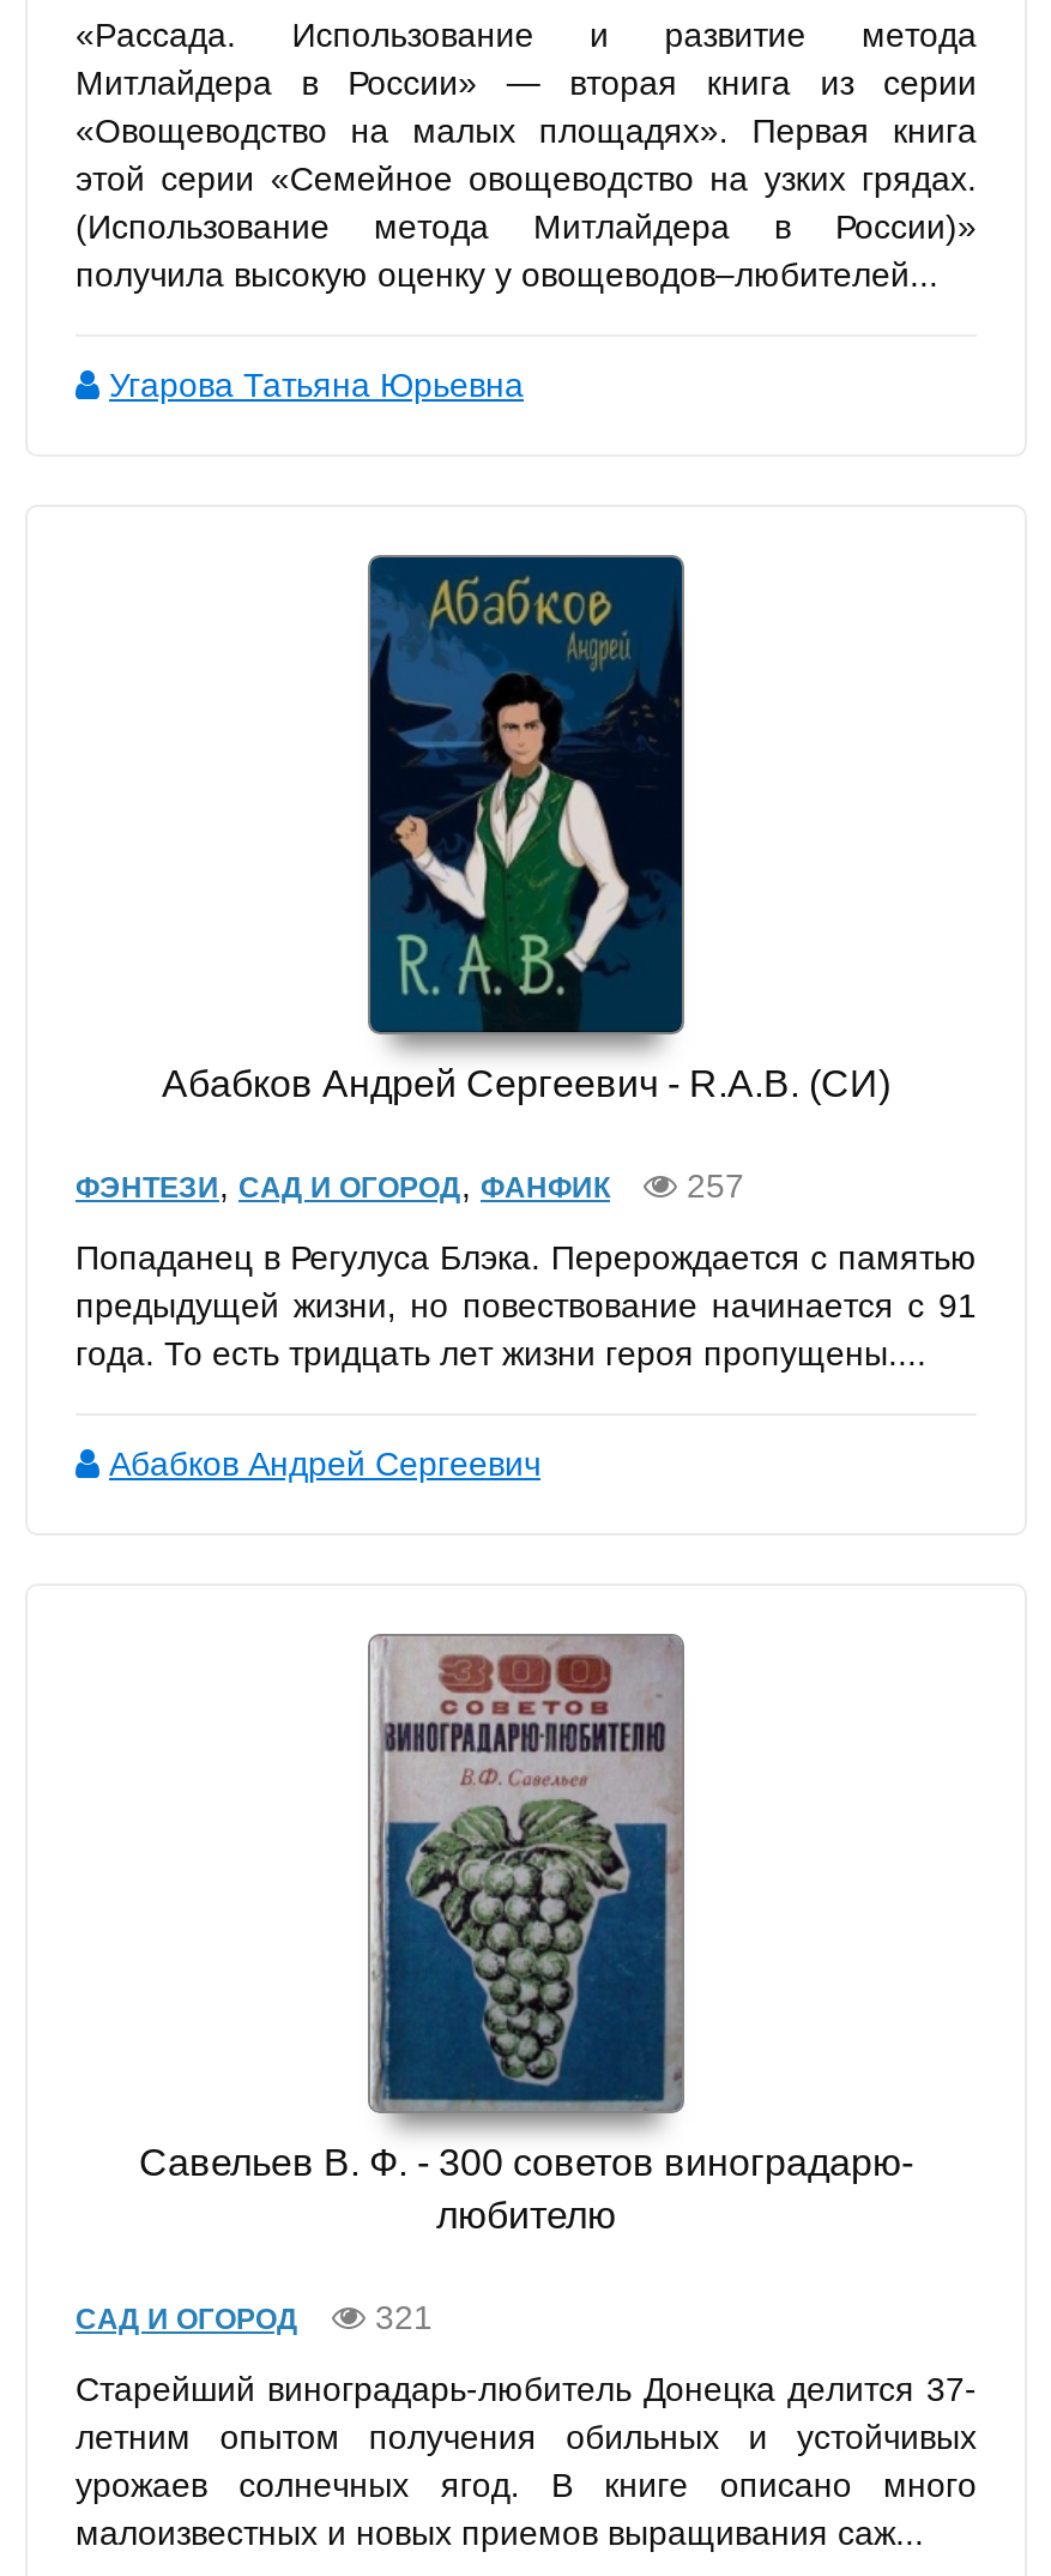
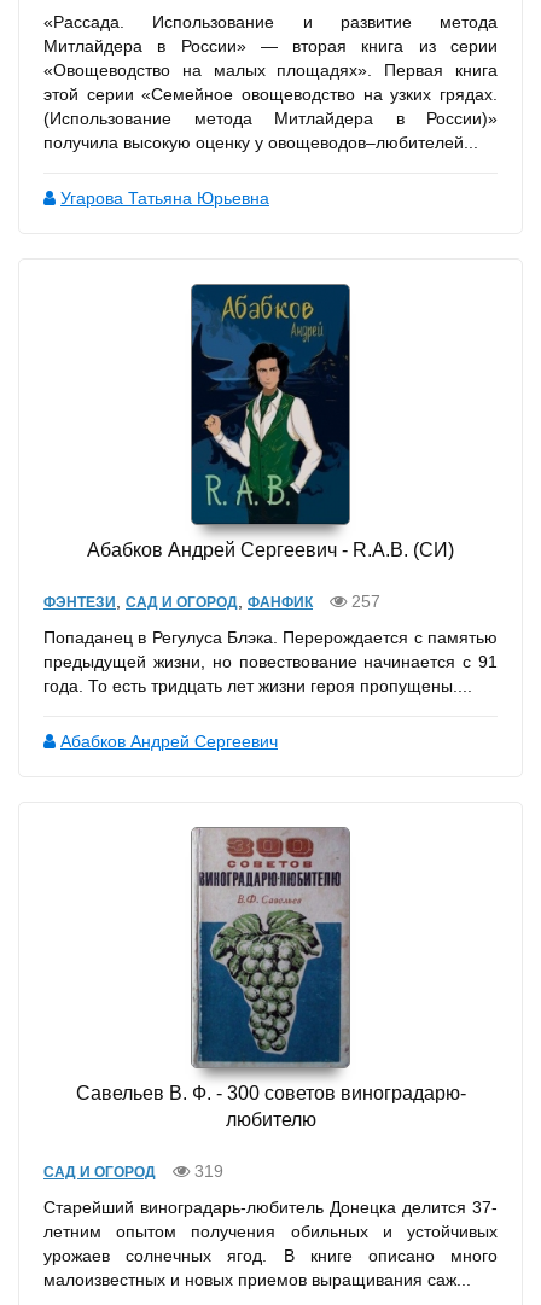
- САД И ОГОРОД 321
+ САД И ОГОРОД 319
